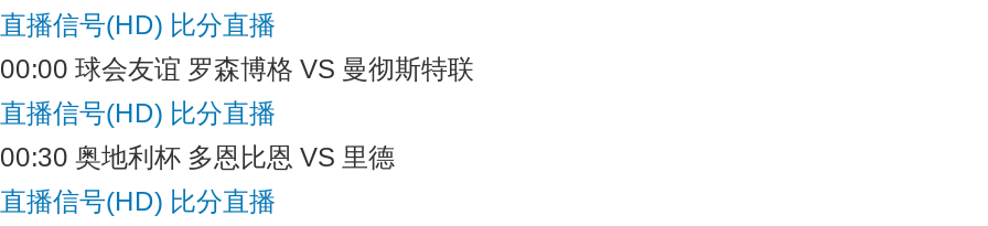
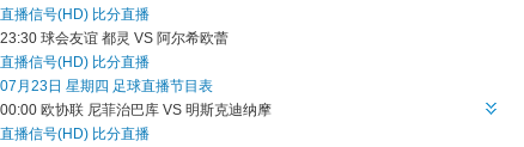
- 00:00 球会友谊罗森博格 VS 曼彻斯特联
+ 23:30 球会友谊都灵 VS 阿尔希欧蕾

- 00:30 奥地利杯多恩比恩 VS 里德
+ 07月23日 星期四 足球直播节目表
+ 00:00 欧协联尼菲治巴库 VS 明斯克迪纳摩
